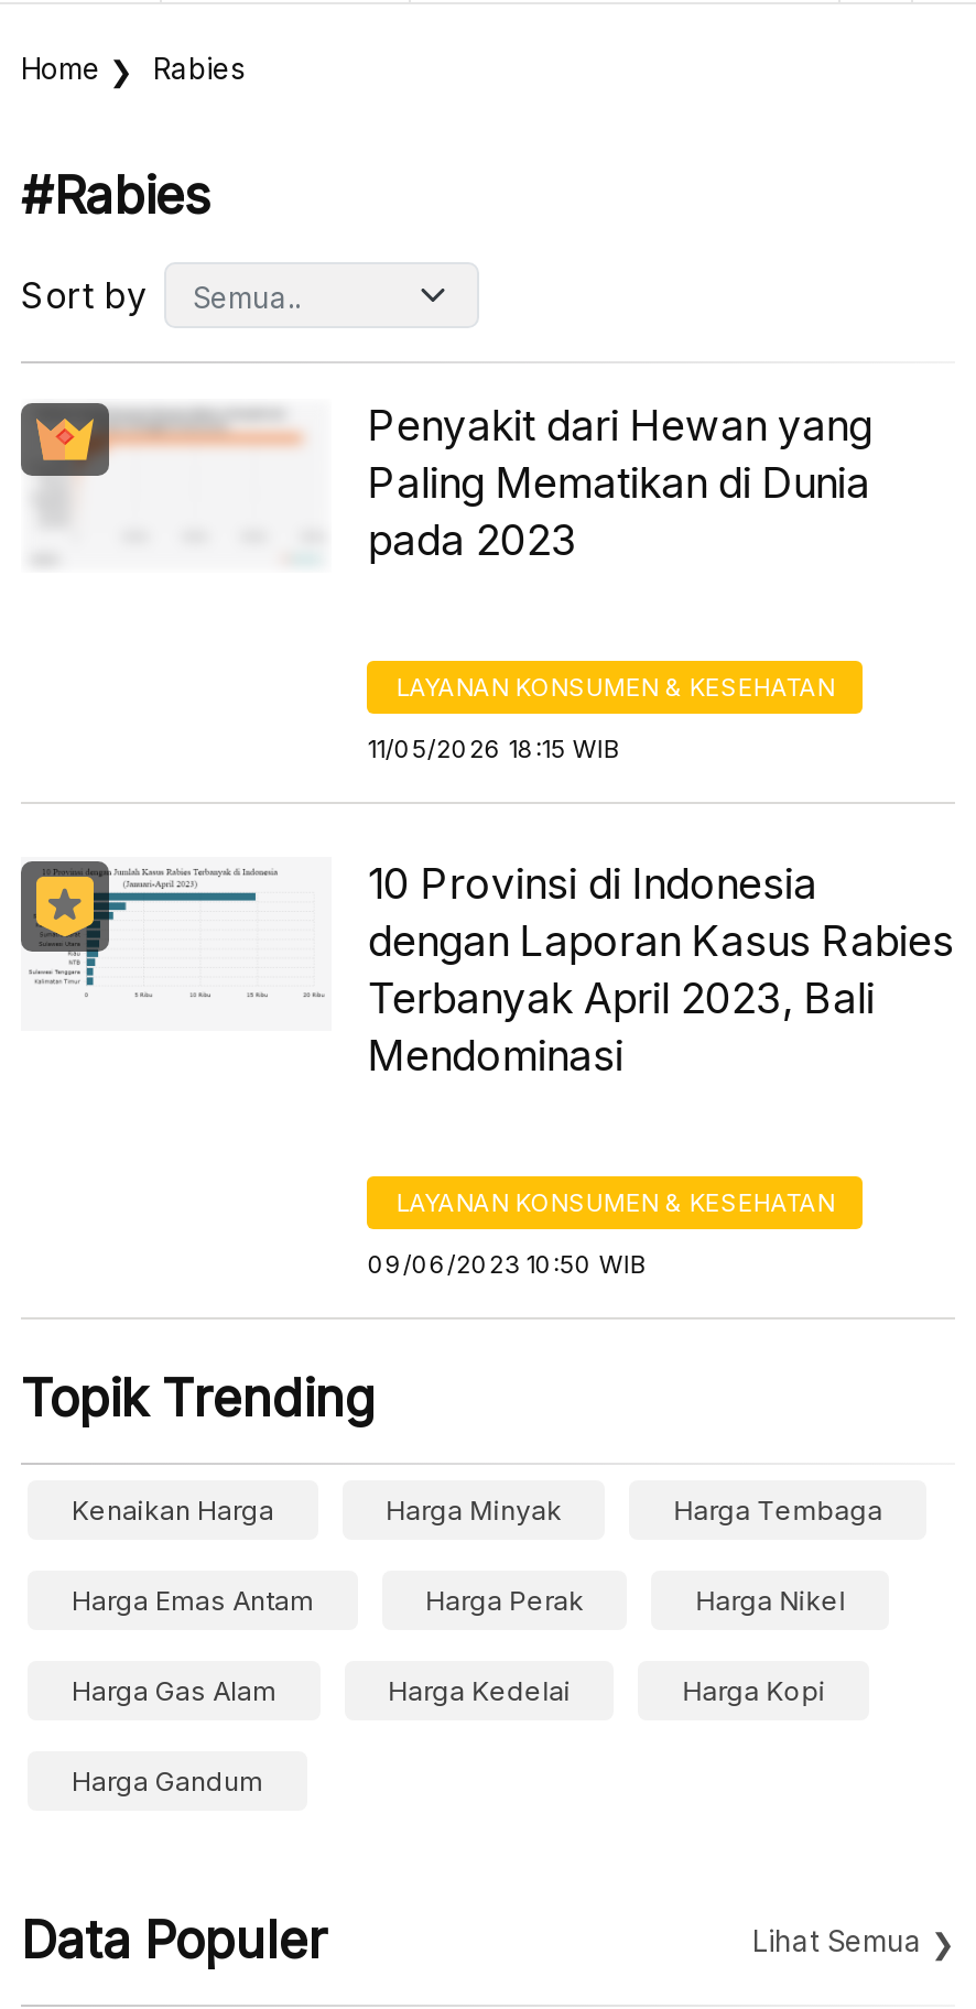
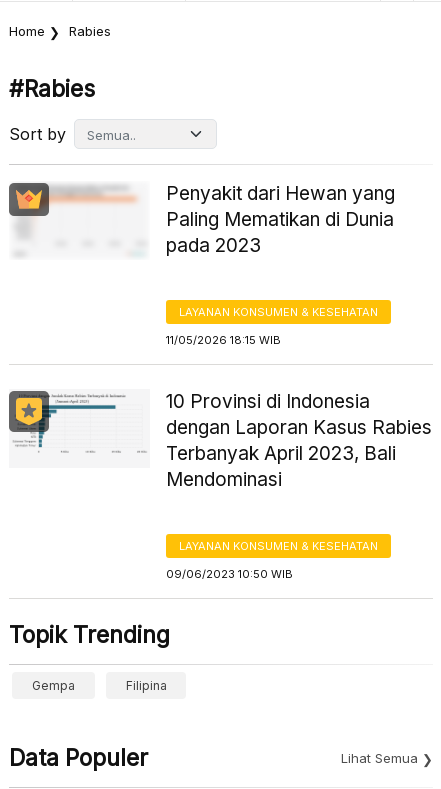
- Kenaikan Harga
- Harga Minyak
- Harga Tembaga
- Harga Emas Antam
- Harga Perak
- Harga Nikel
- Harga Gas Alam
- Harga Kedelai
- Harga Kopi
- Harga Gandum
+ Gempa
+ Filipina
